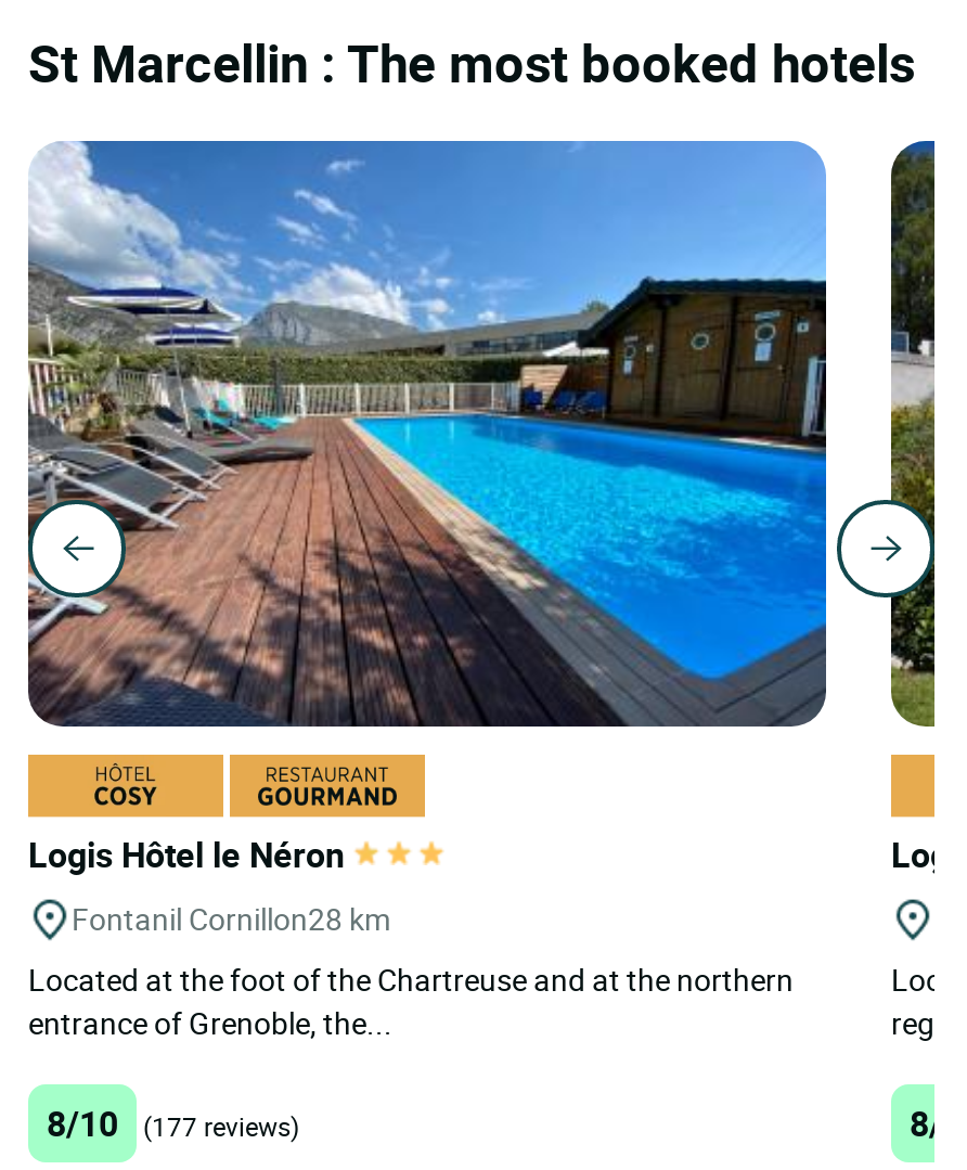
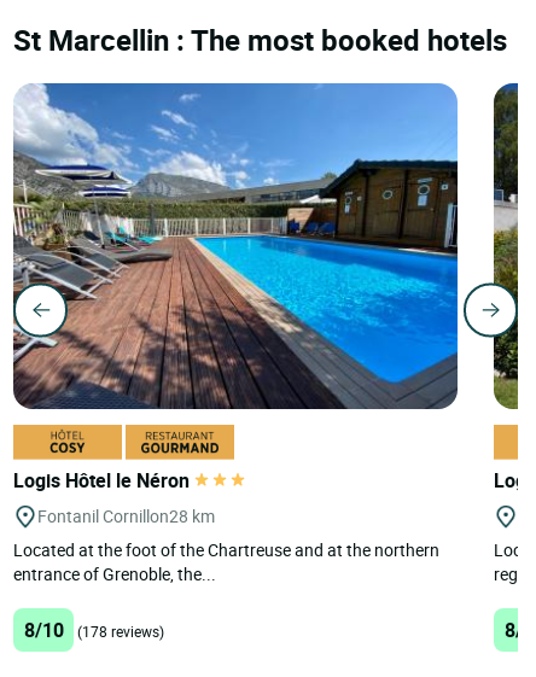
- 8/10 (177 reviews)
+ 8/10 (178 reviews)
